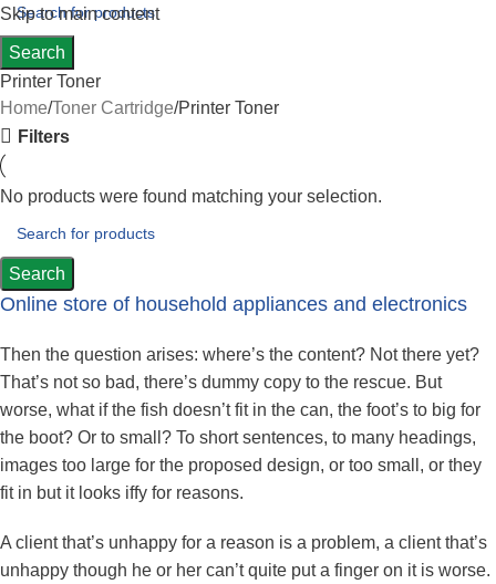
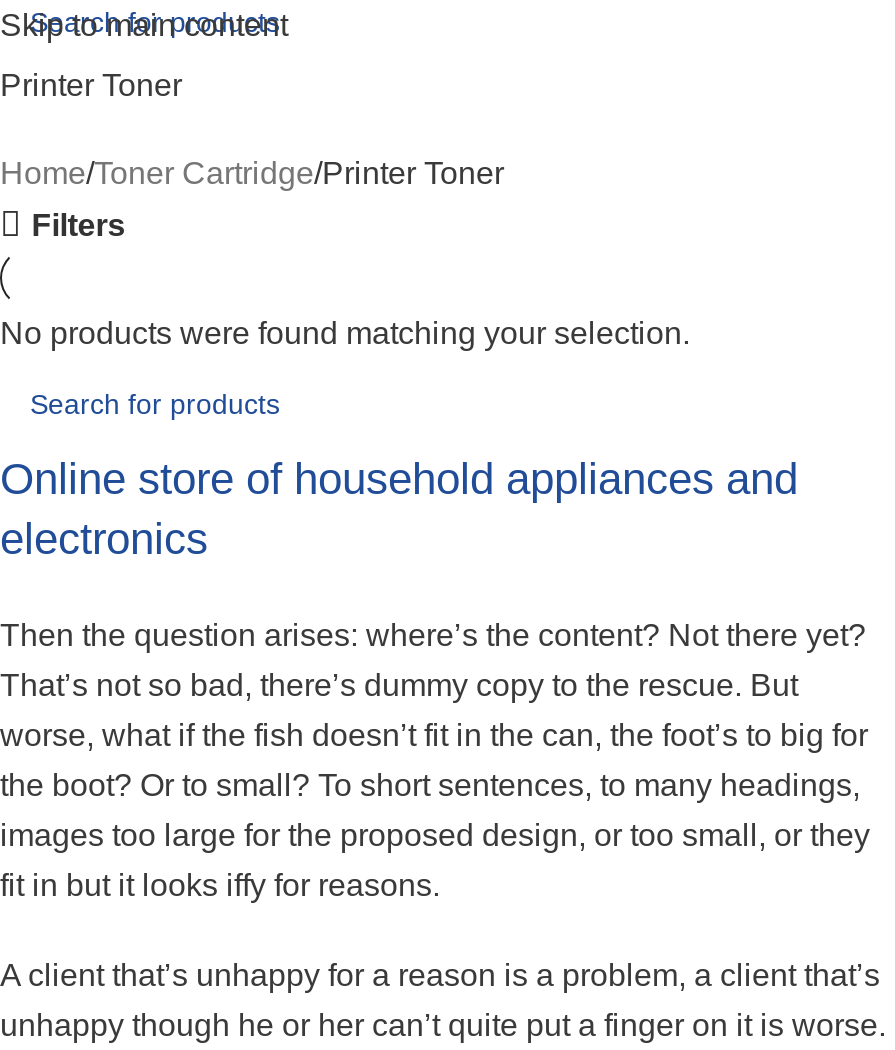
- Search

moved up: Printer Toner

- Search
- Online store of household appliances and electronics
+ Online store of household appliances and
+ electronics
